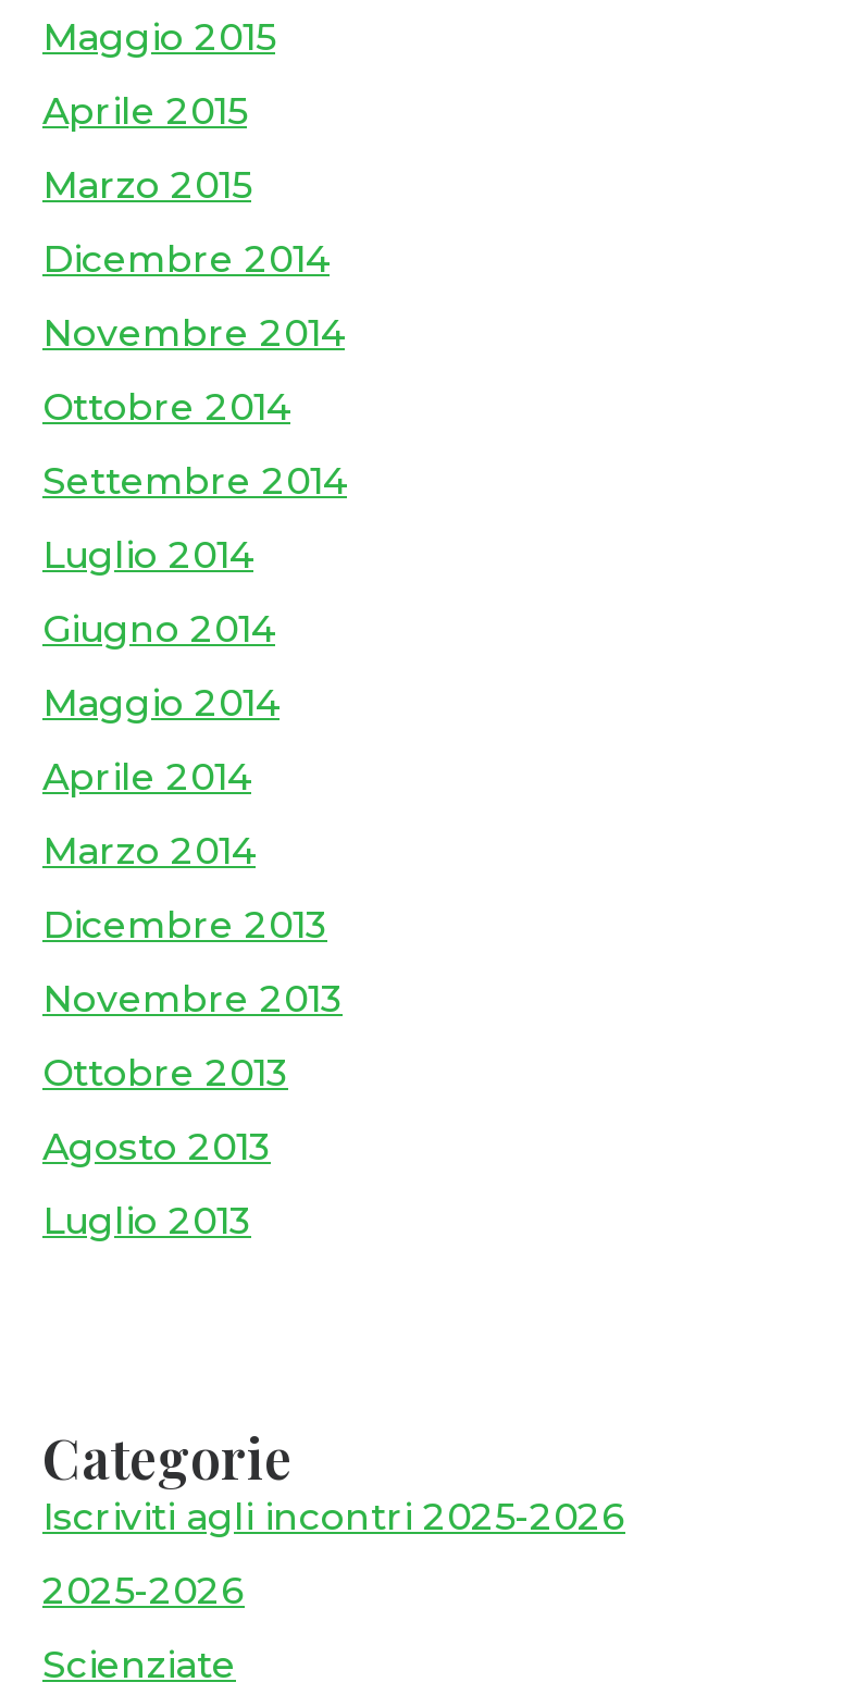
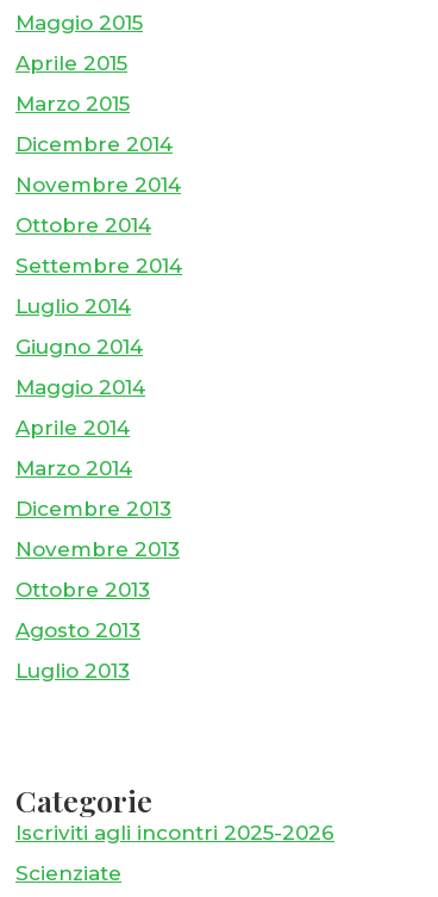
- 2025-2026
